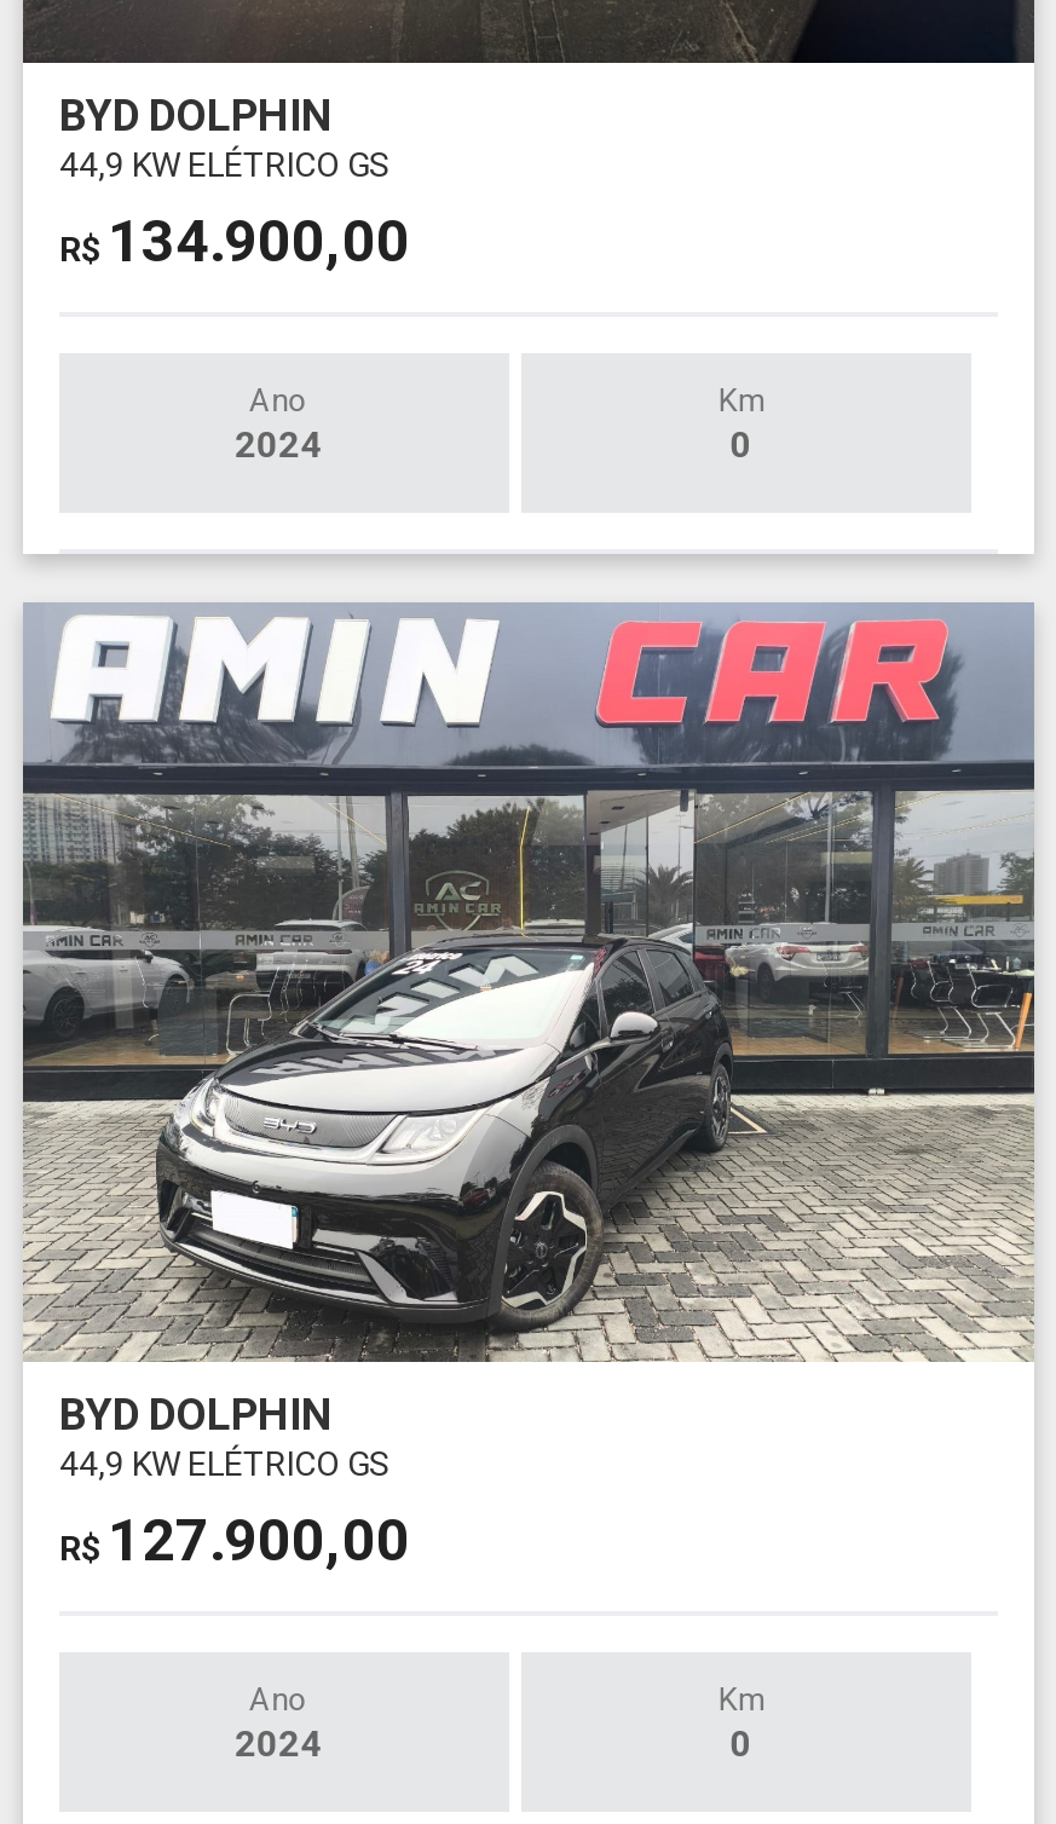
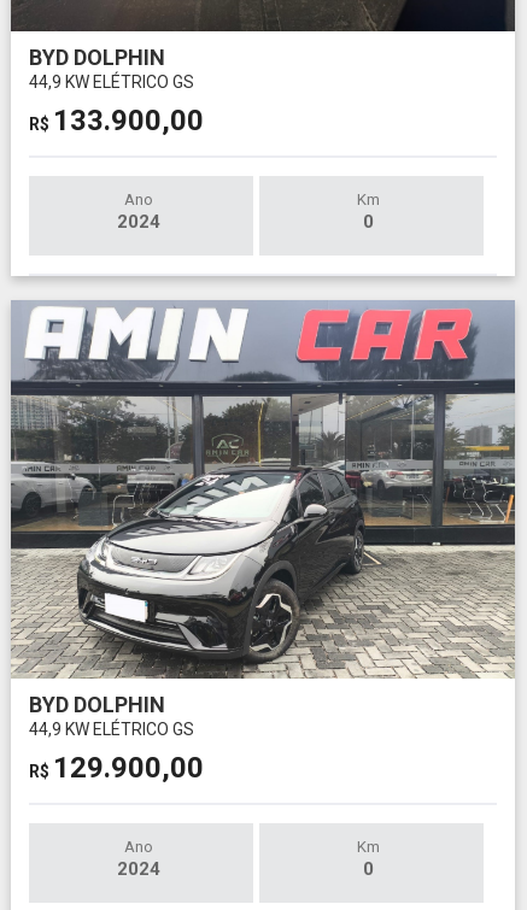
- R$134.900,00
+ R$133.900,00

- R$127.900,00
+ R$129.900,00
